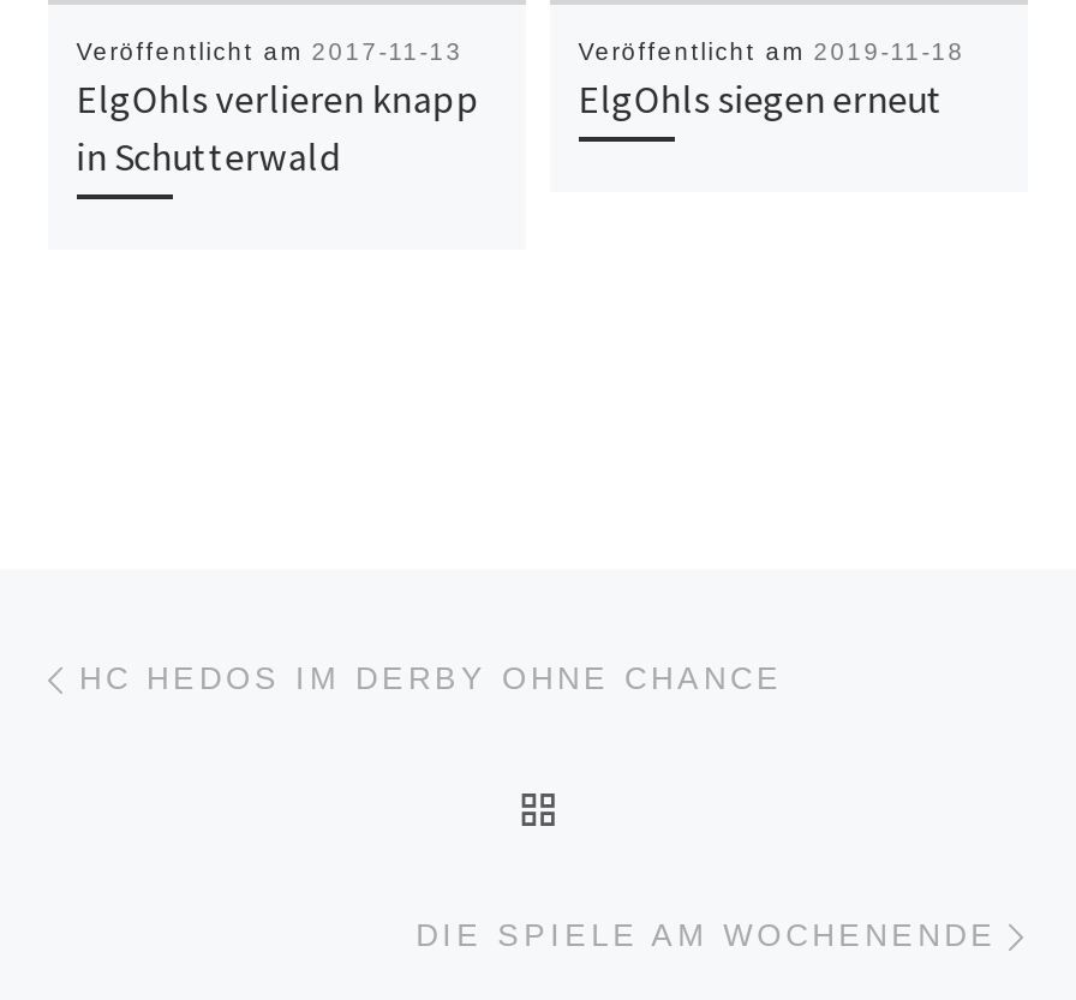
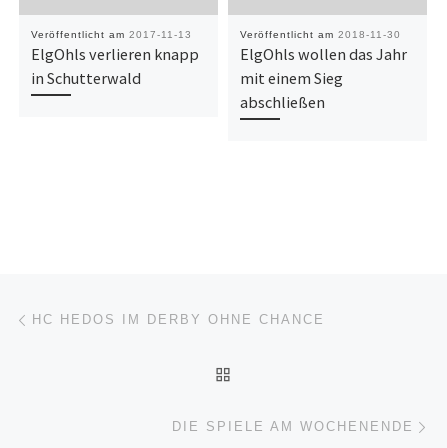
- Veröffentlicht am 2019-11-18
- ElgOhls siegen erneut
+ Veröffentlicht am 2018-11-30
+ ElgOhls wollen das Jahr
+ mit einem Sieg
+ abschließen
